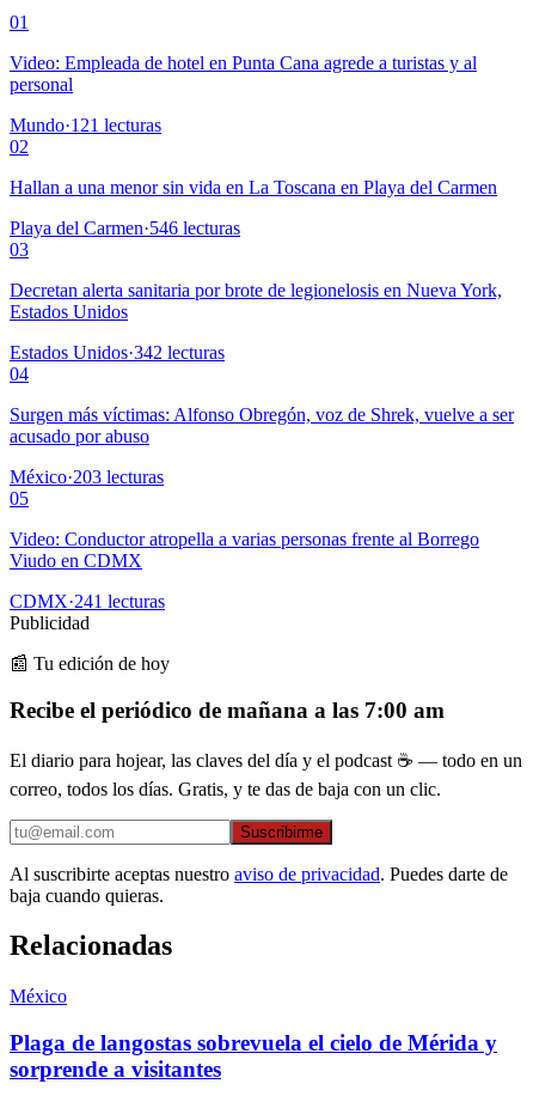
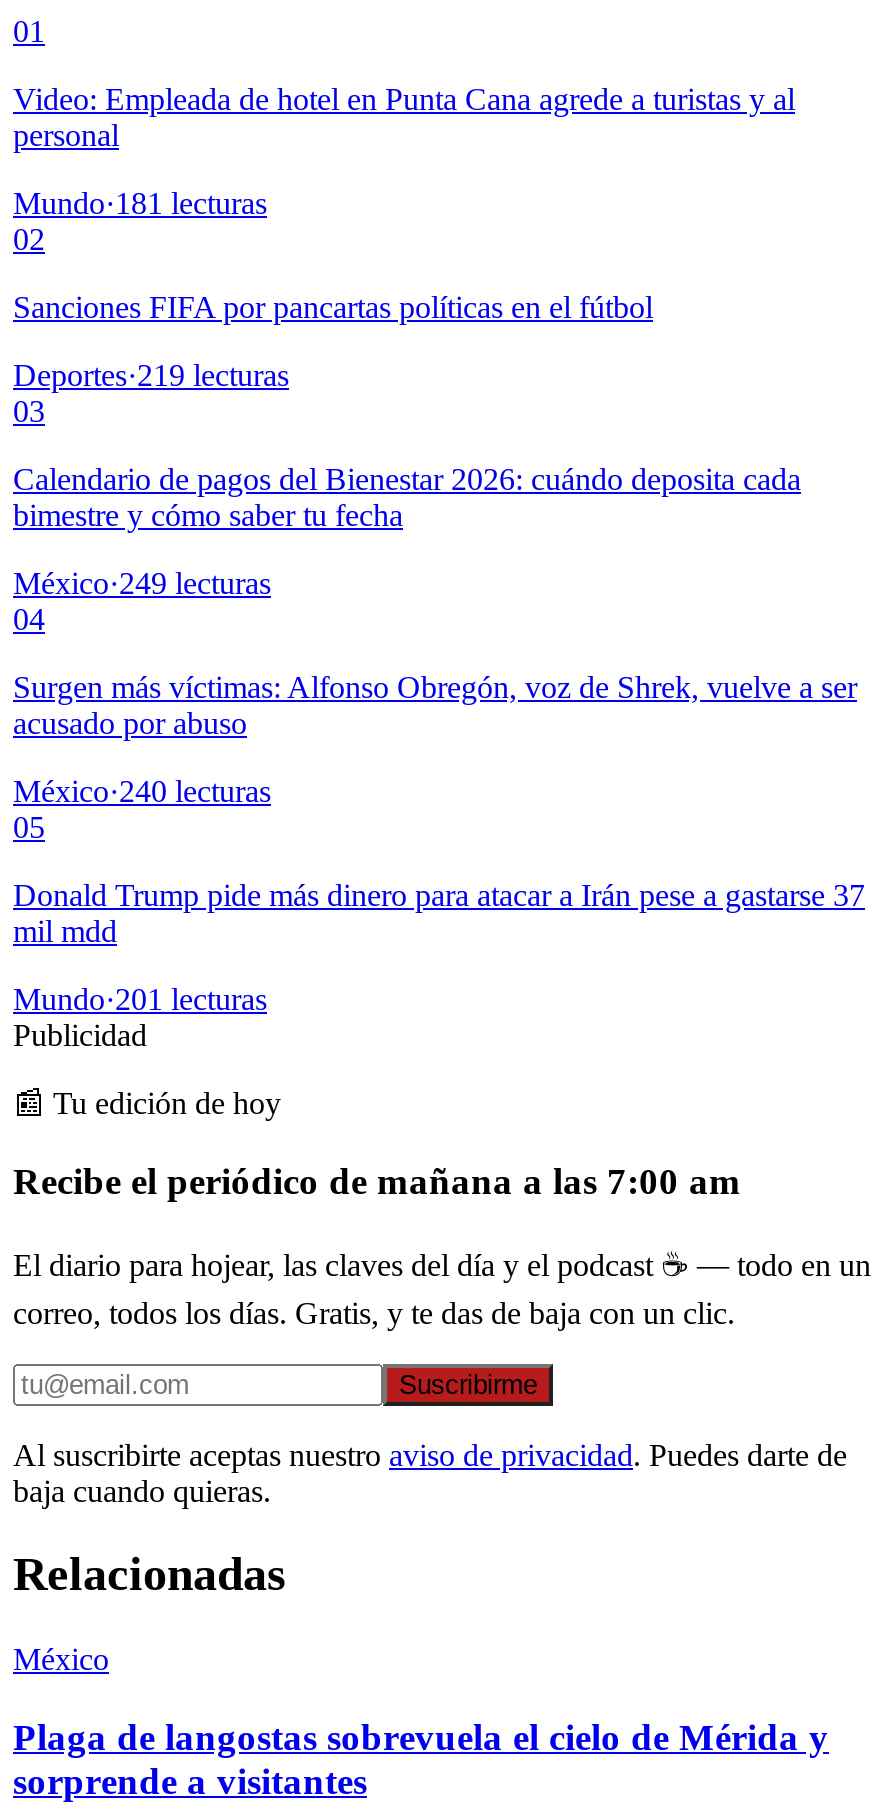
- Mundo · 121 lecturas
+ Mundo · 181 lecturas

- Hallan a una menor sin vida en La Toscana en Playa del Carmen
+ Sanciones FIFA por pancartas políticas en el fútbol

- Playa del Carmen·546 lecturas
+ Deportes·219 lecturas

- Decretan alerta sanitaria por brote de legionelosis en Nueva York,
- Estados Unidos
+ Calendario de pagos del Bienestar 2026: cuándo deposita cada
+ bimestre y cómo saber tu fecha

- Estados Unidos·342 lecturas
+ México·249 lecturas

- México·203 lecturas
+ México·240 lecturas

- Video: Conductor atropella a varias personas frente al Borrego
- Viudo en CDMX
+ Donald Trump pide más dinero para atacar a Irán pese a gastarse 37
+ mil mdd

- CDMX·241 lecturas
+ Mundo·201 lecturas
